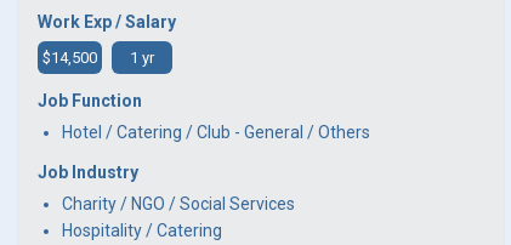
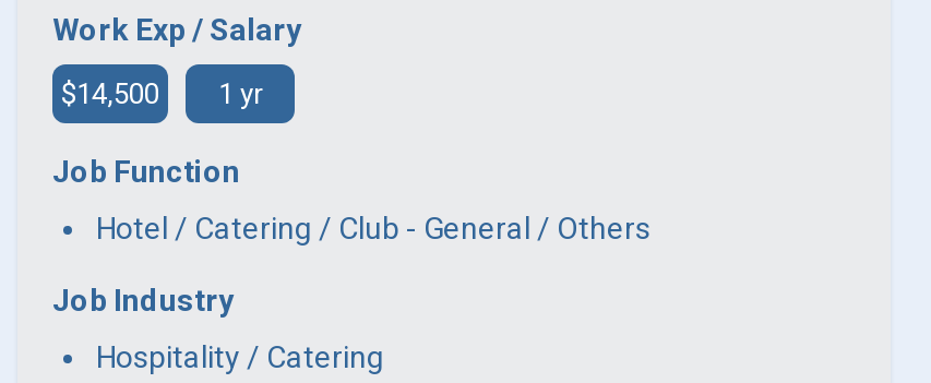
- Charity / NGO / Social Services
